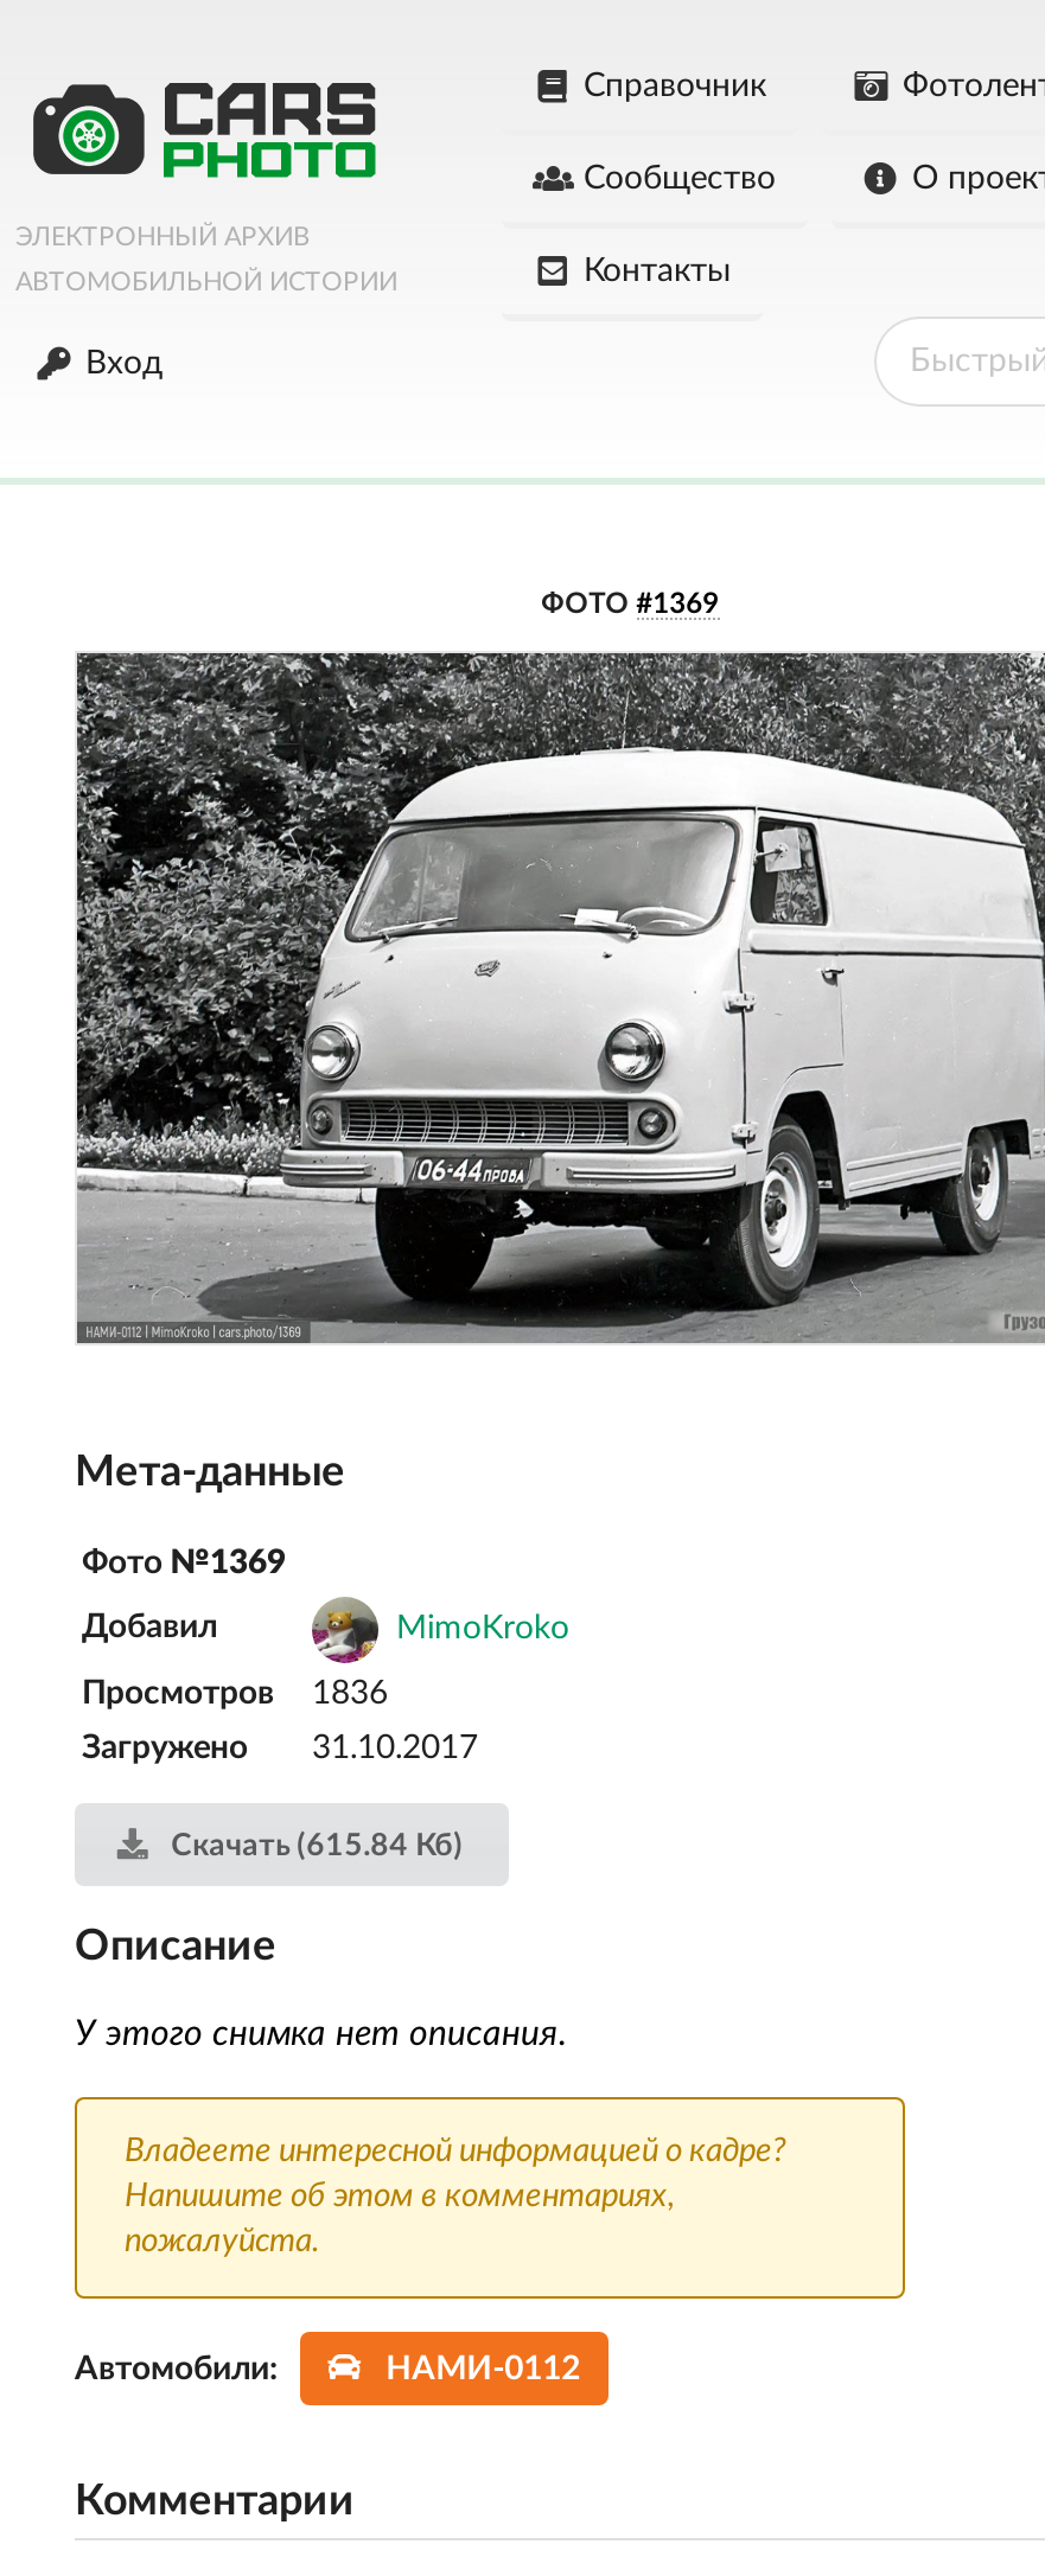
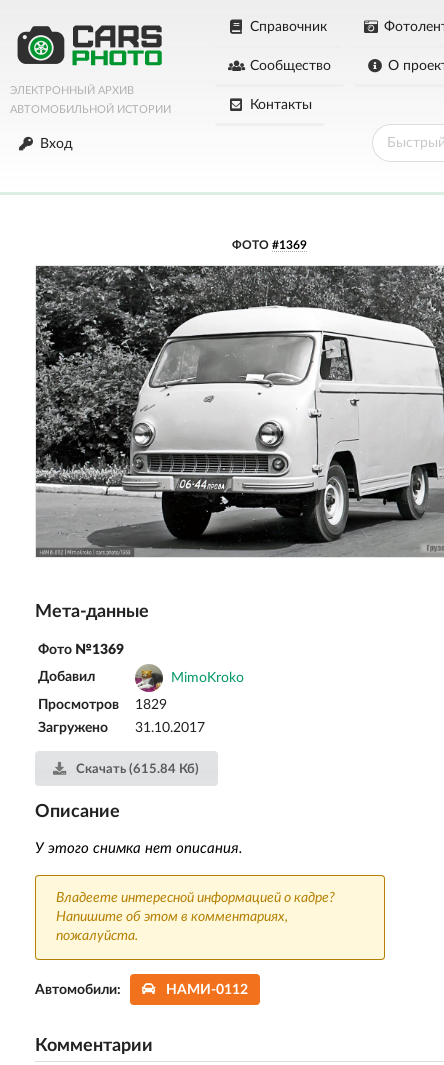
- Просмотров 1836
+ Просмотров 1829
